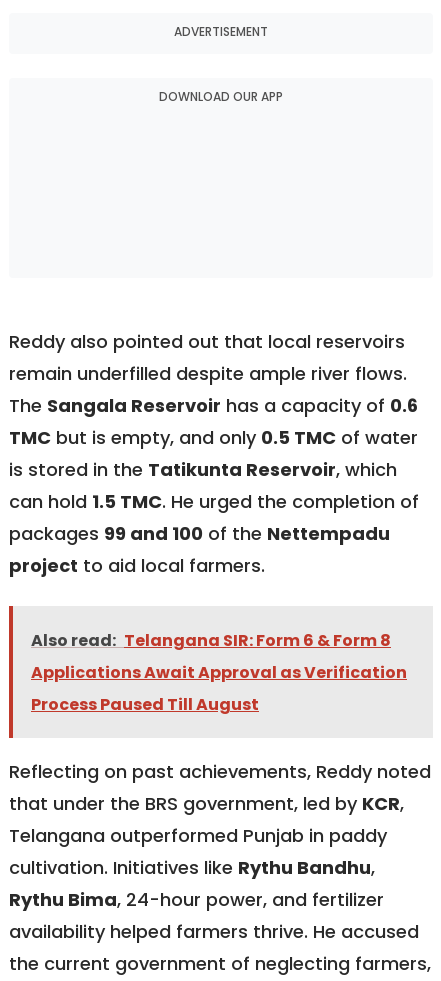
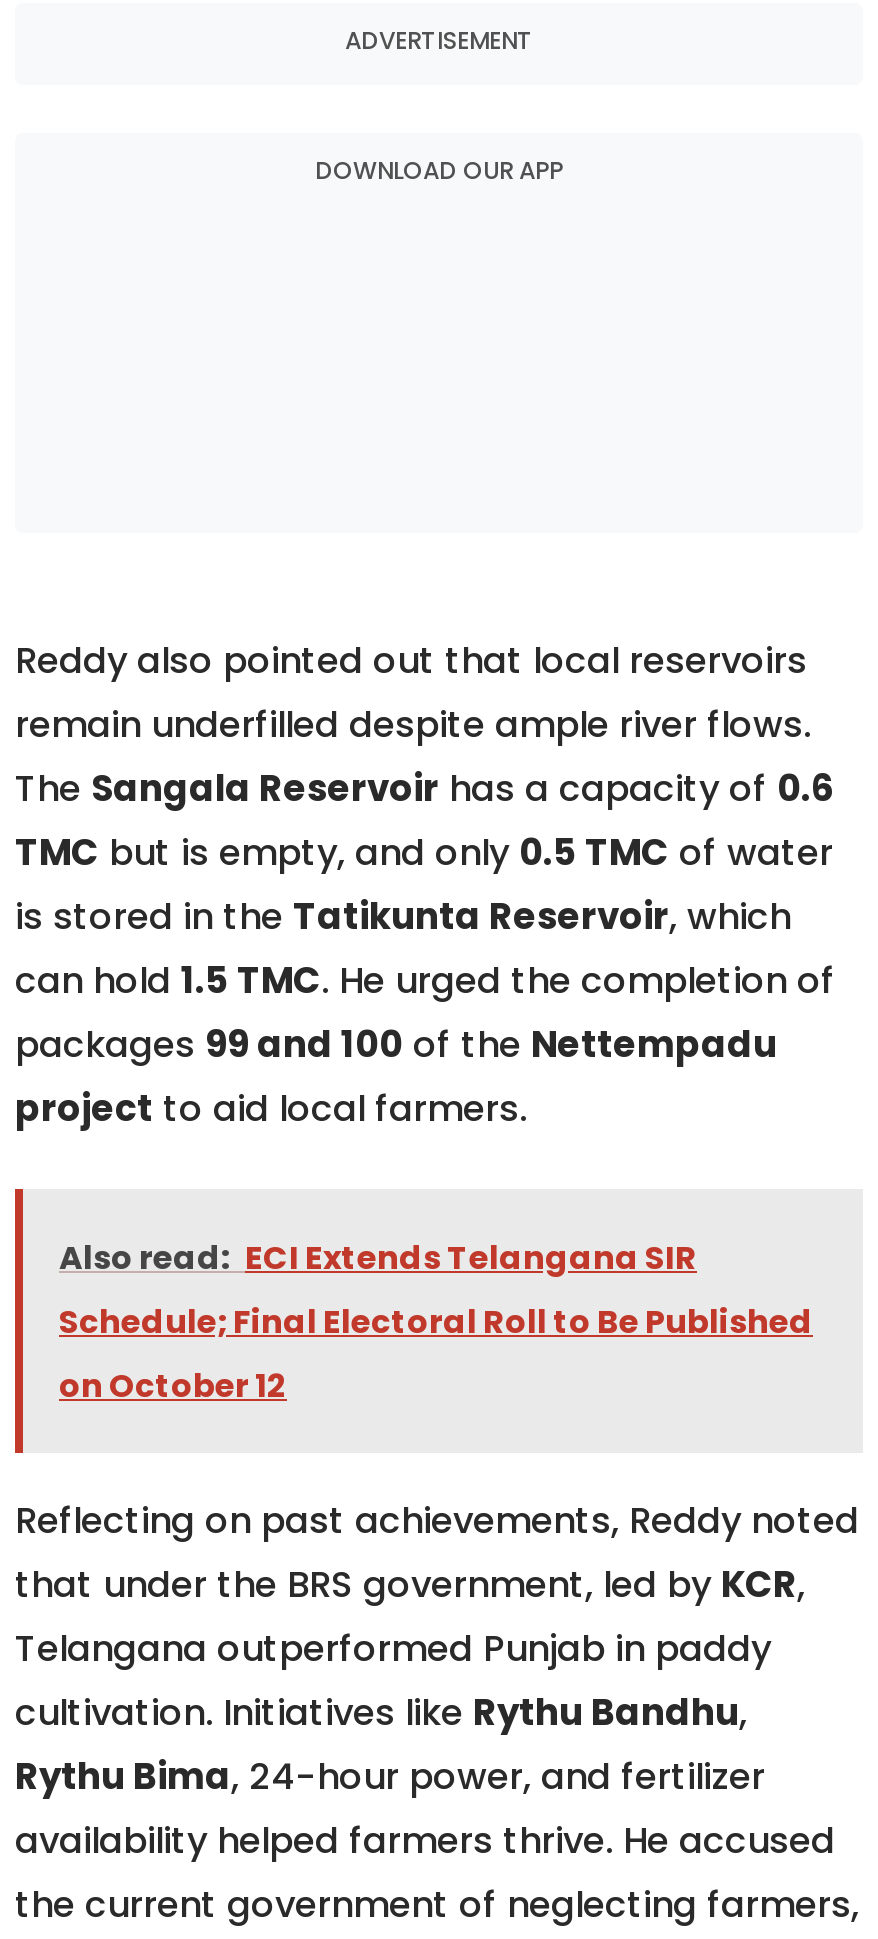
- Also read: Telangana SIR: Form 6 & Form 8
- Applications Await Approval as Verification
- Process Paused Till August
+ Also read: ECI Extends Telangana SIR
+ Schedule; Final Electoral Roll to Be Published
+ on October 12
